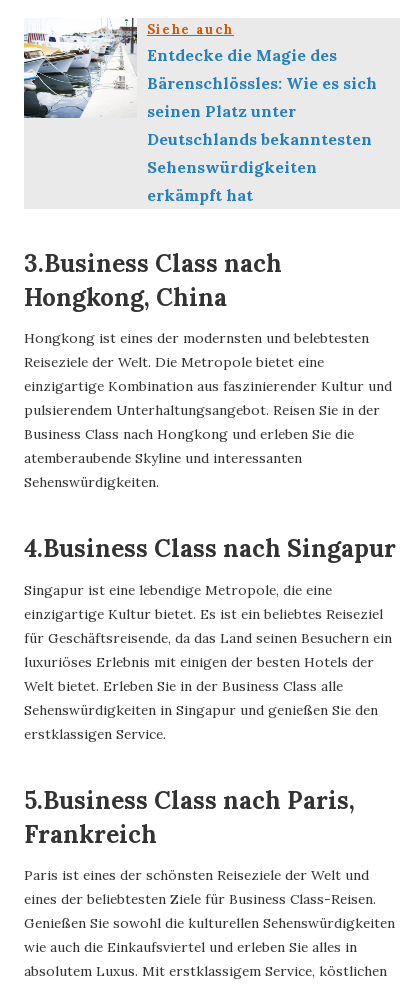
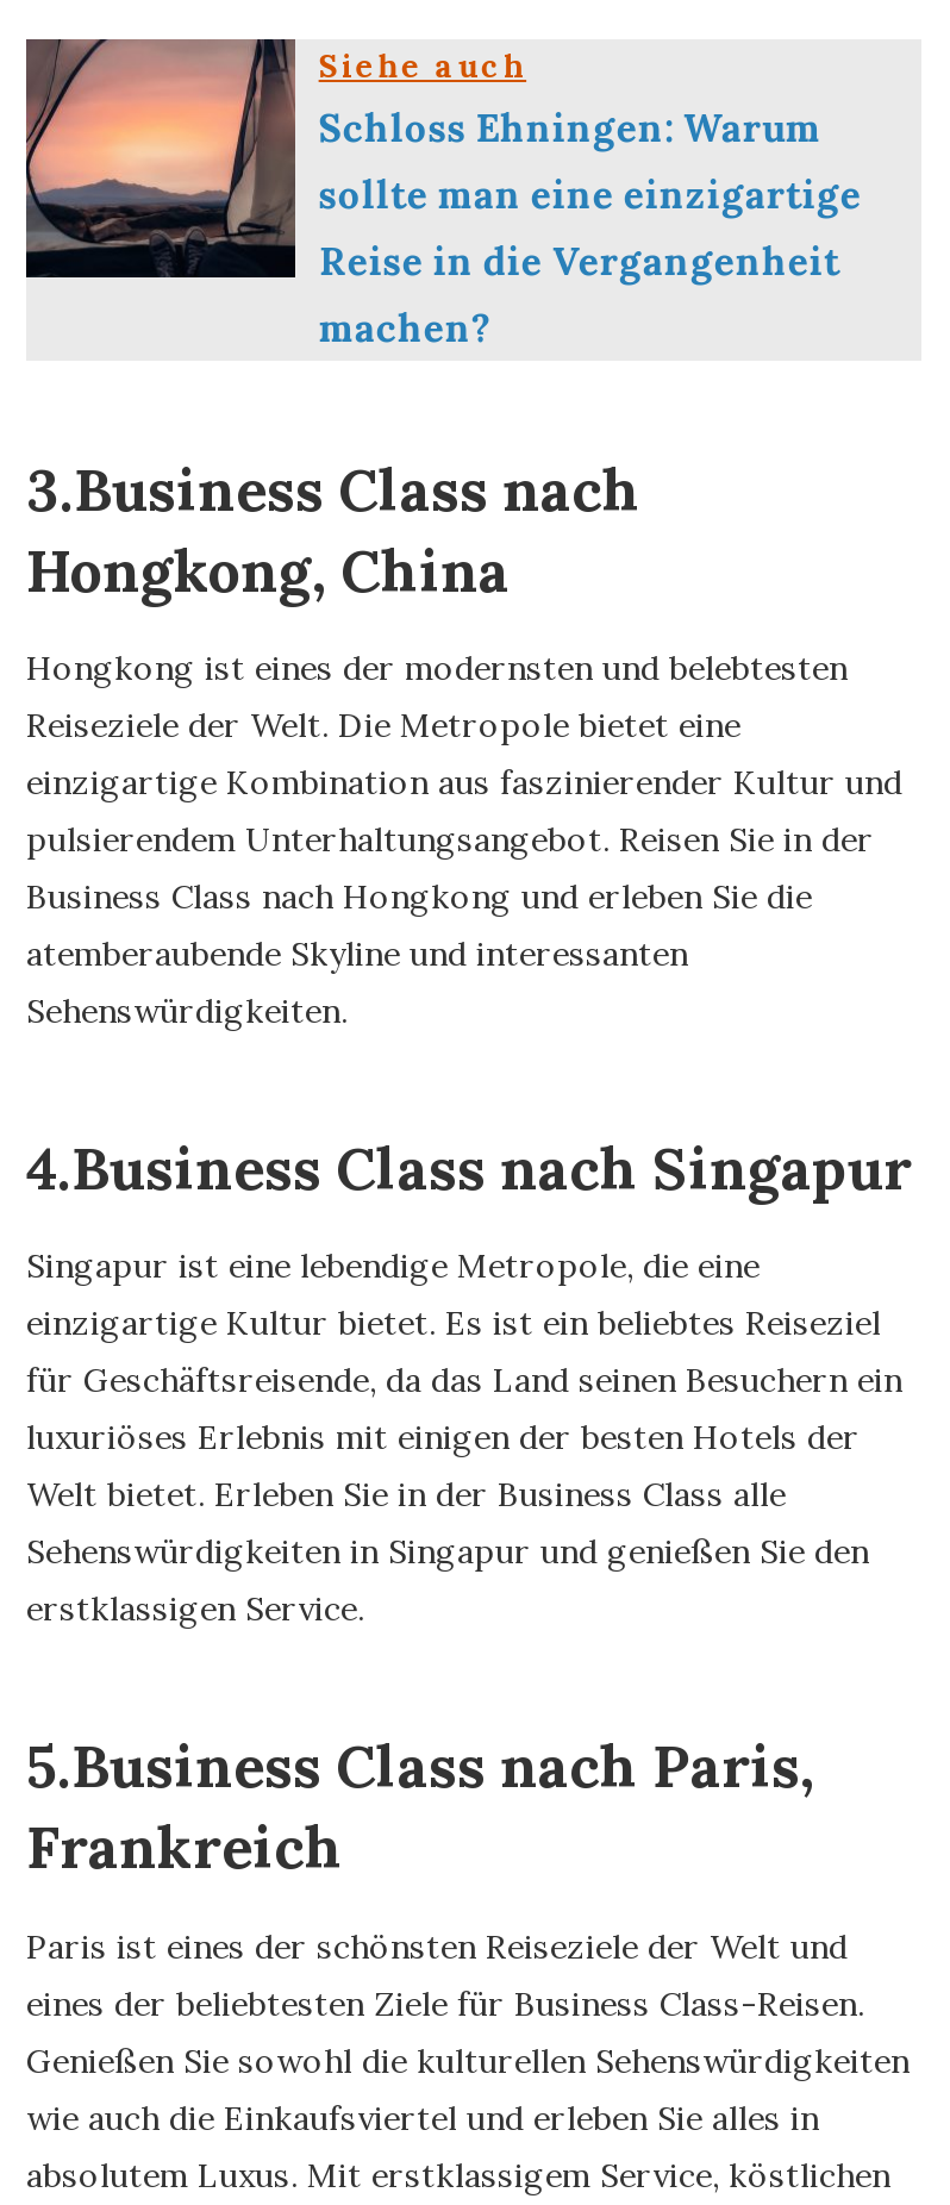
- [image]
- Entdecke die Magie des
- Bärenschlössles: Wie es sich
- seinen Platz unter
- Deutschlands bekanntesten
- Sehenswürdigkeiten
- erkämpft hat
+ [image]
+ Schloss Ehningen: Warum
+ sollte man eine einzigartige
+ Reise in die Vergangenheit
+ machen?
